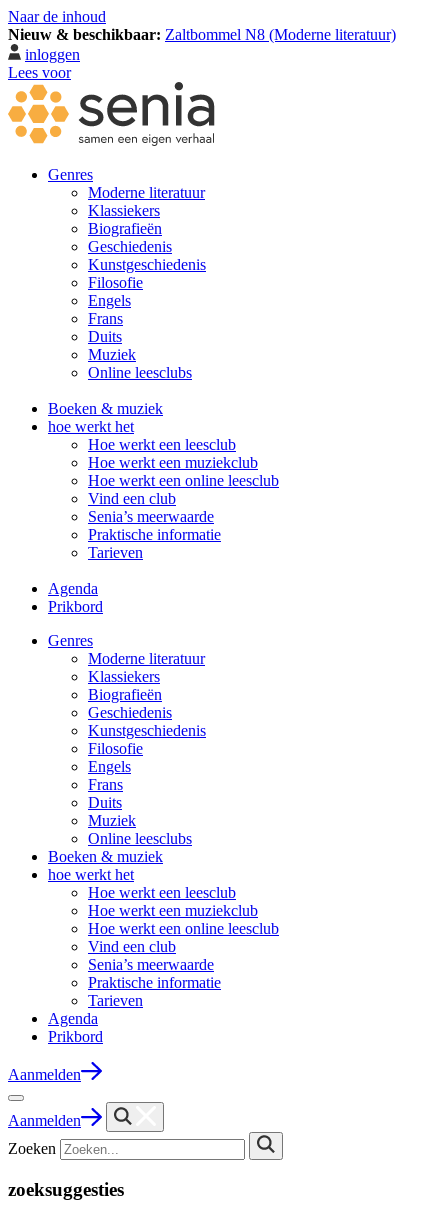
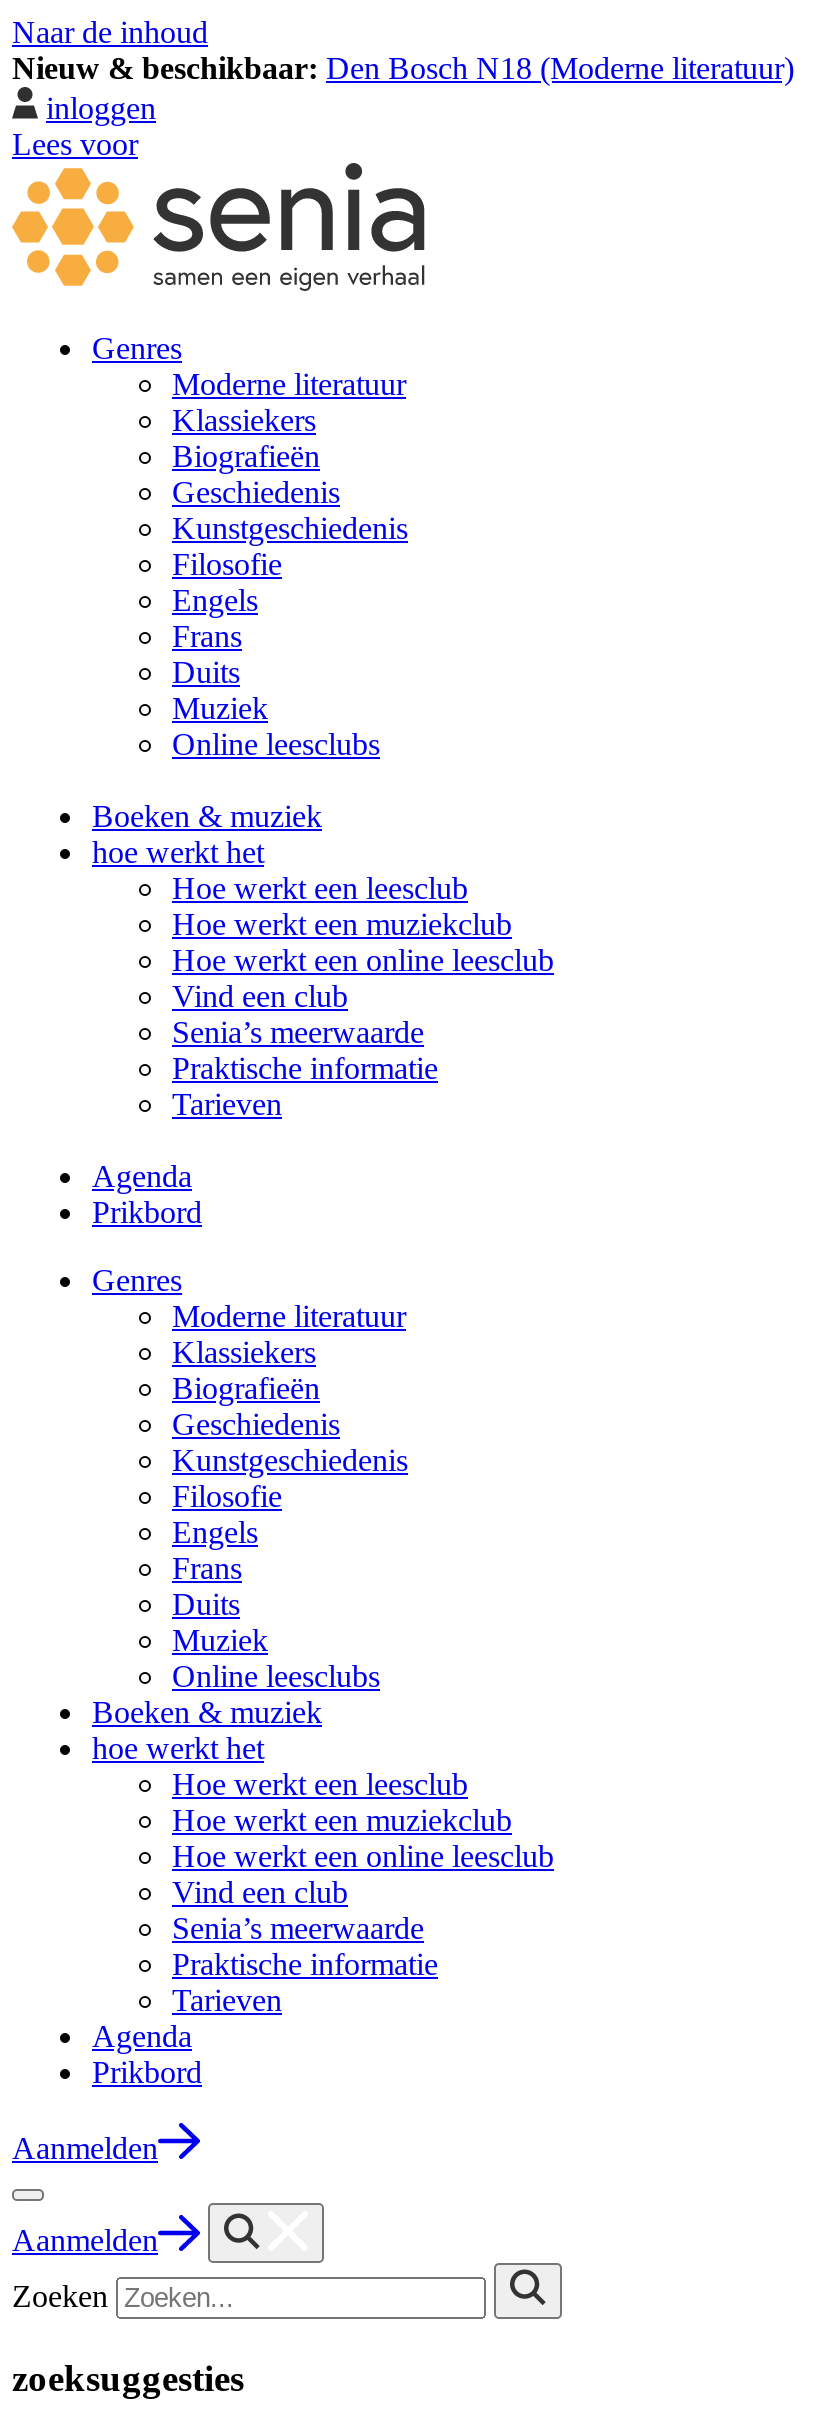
- Nieuw & beschikbaar: Zaltbommel N8 (Moderne literatuur)
+ Nieuw & beschikbaar: Den Bosch N18 (Moderne literatuur)
